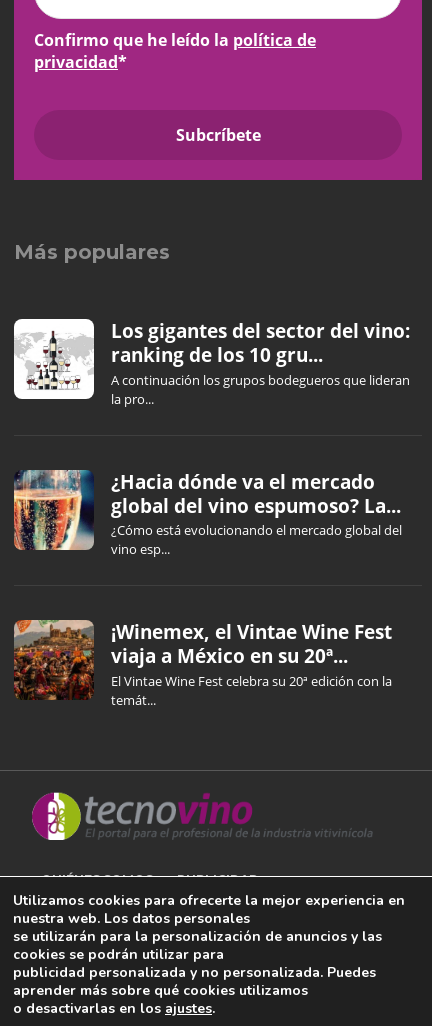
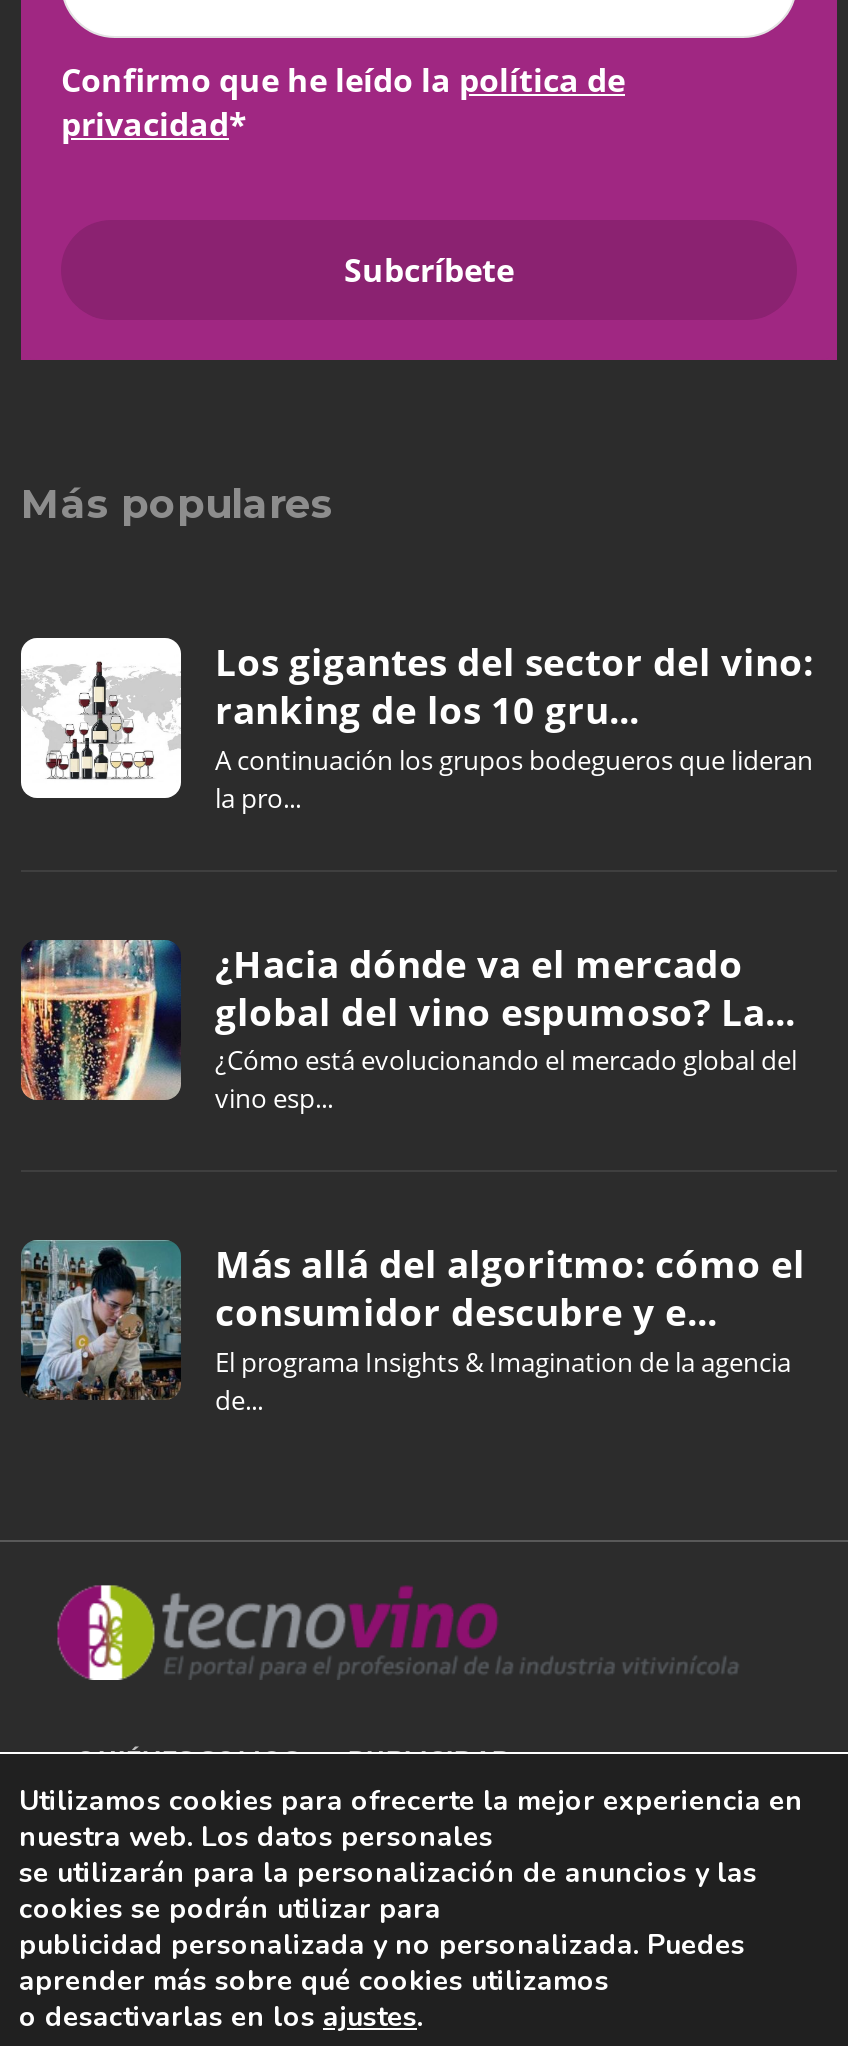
- [image]
- ¡Winemex, el Vintae Wine Fest
- viaja a México en su 20ª...
- El Vintae Wine Fest celebra su 20ª edición con la
- temát...
+ [image]
+ Más allá del algoritmo: cómo el
+ consumidor descubre y e...
+ El programa Insights & Imagination de la agencia
+ de...
